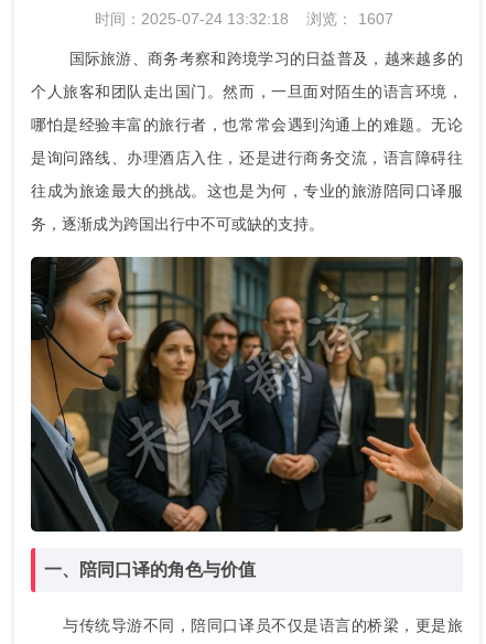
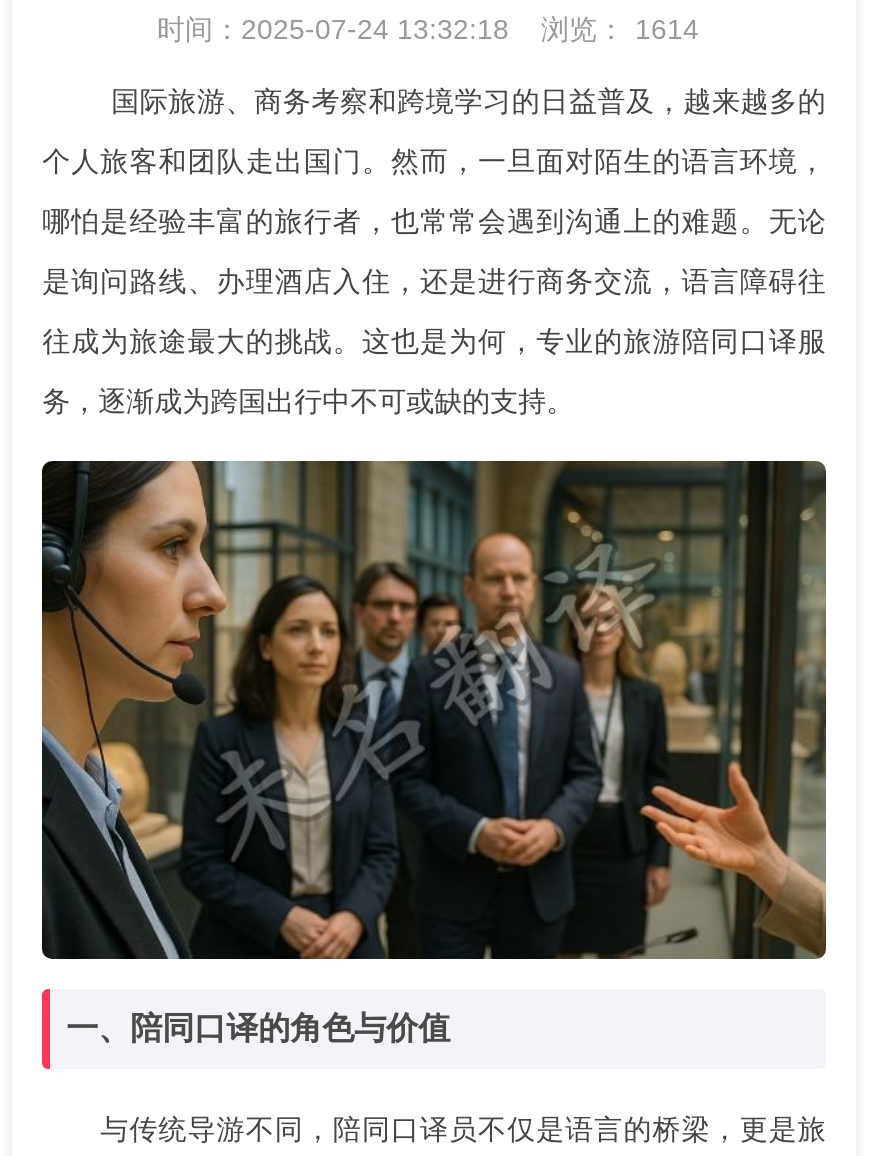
- 时间：2025-07-24 13:32:18 浏览： 1607
+ 时间：2025-07-24 13:32:18 浏览： 1614
